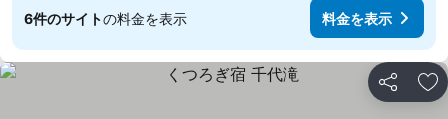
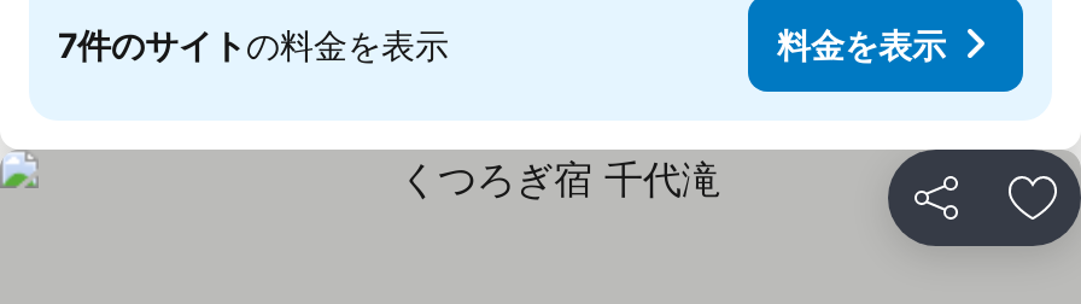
- 6件のサイトの料金を表示
+ 7件のサイトの料金を表示
